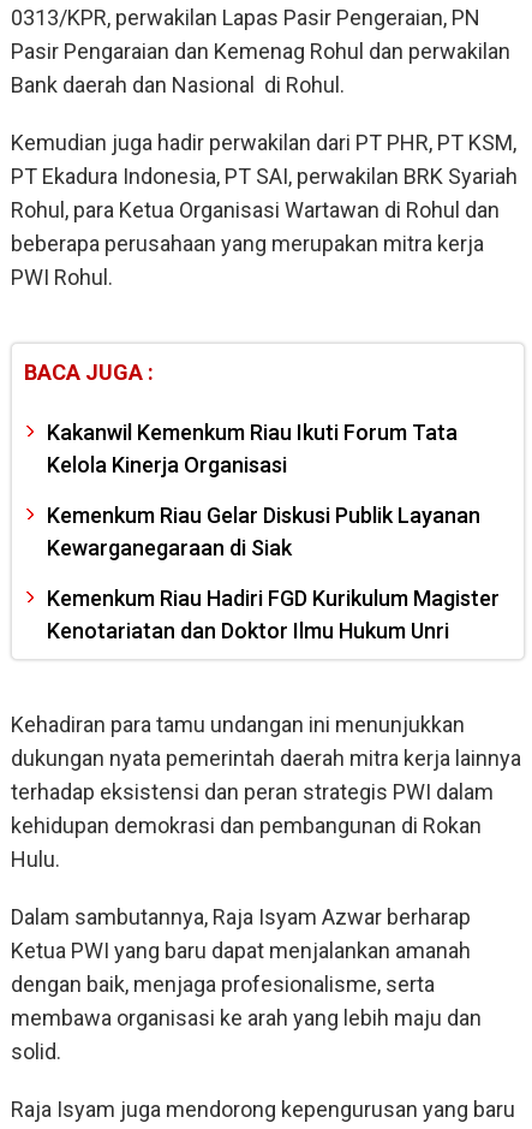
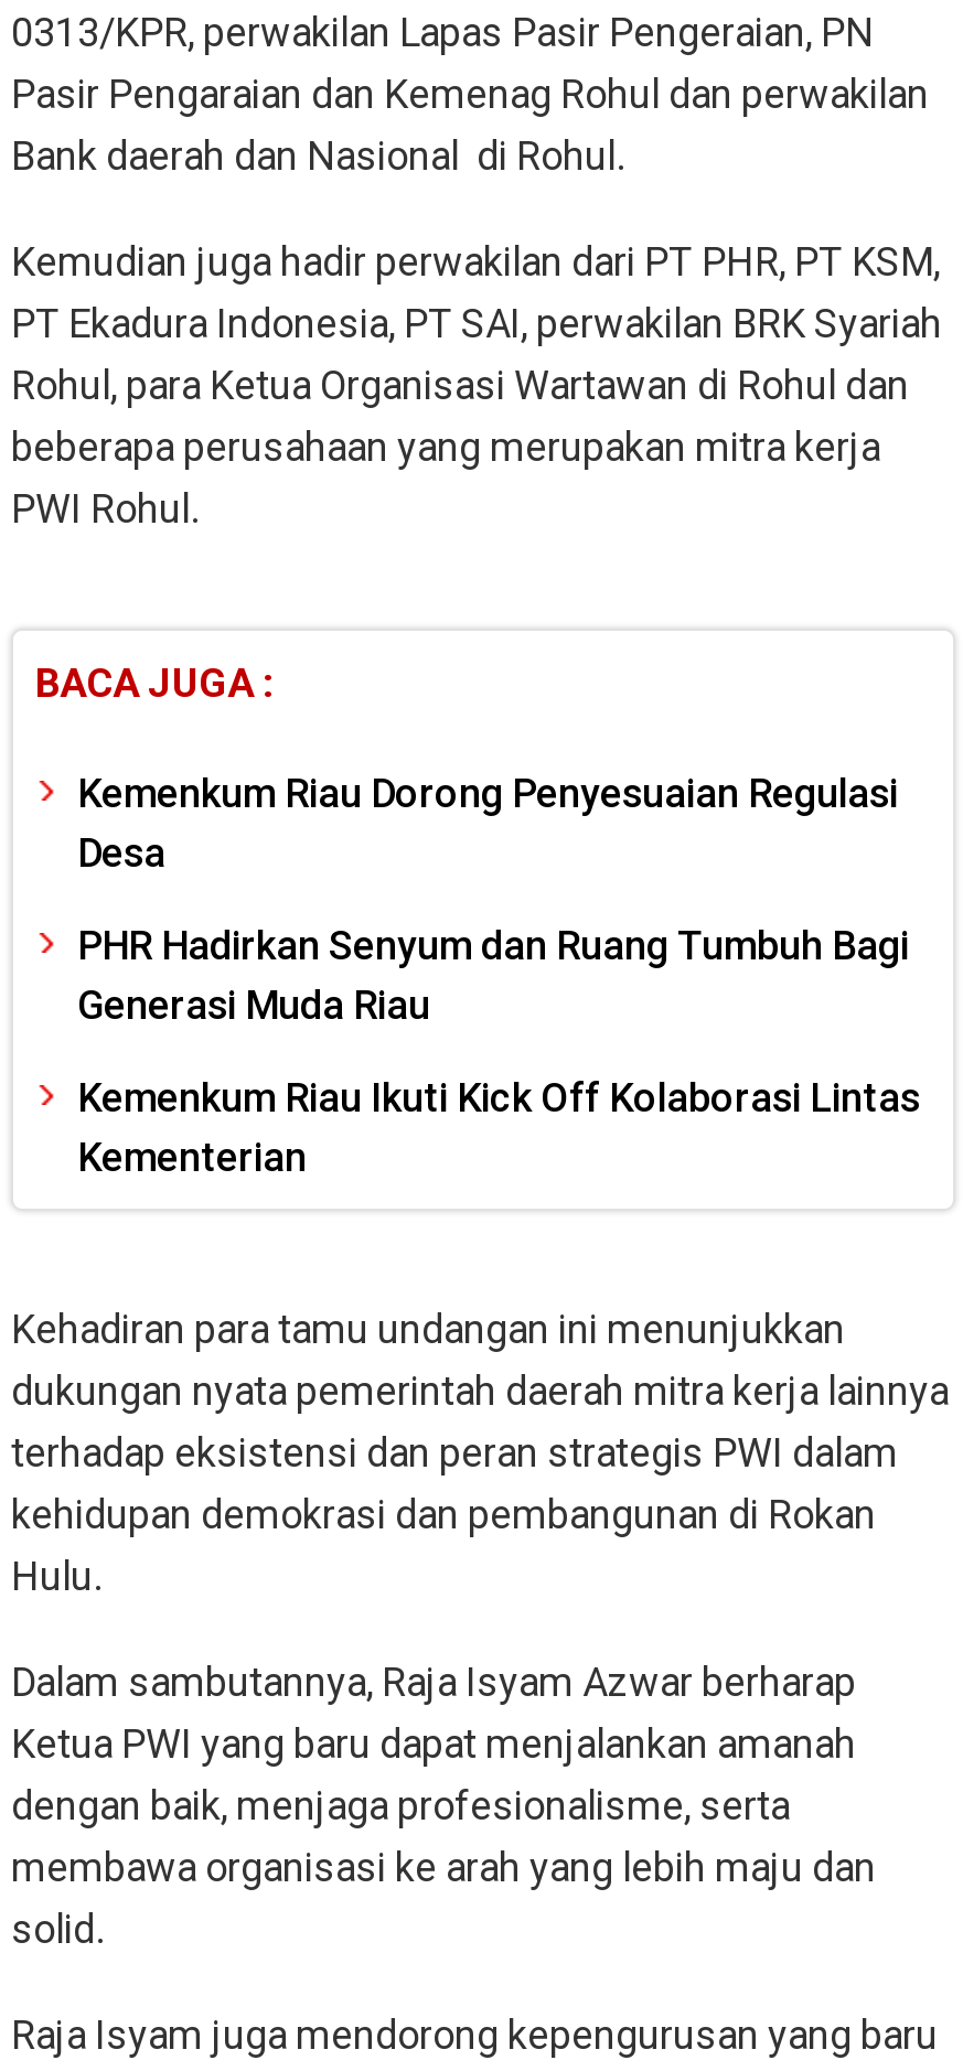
- Kakanwil Kemenkum Riau Ikuti Forum Tata
- Kelola Kinerja Organisasi
+ Kemenkum Riau Dorong Penyesuaian Regulasi
+ Desa

- Kemenkum Riau Gelar Diskusi Publik Layanan
- Kewarganegaraan di Siak
+ PHR Hadirkan Senyum dan Ruang Tumbuh Bagi
+ Generasi Muda Riau

- Kemenkum Riau Hadiri FGD Kurikulum Magister
- Kenotariatan dan Doktor Ilmu Hukum Unri
+ Kemenkum Riau Ikuti Kick Off Kolaborasi Lintas
+ Kementerian
